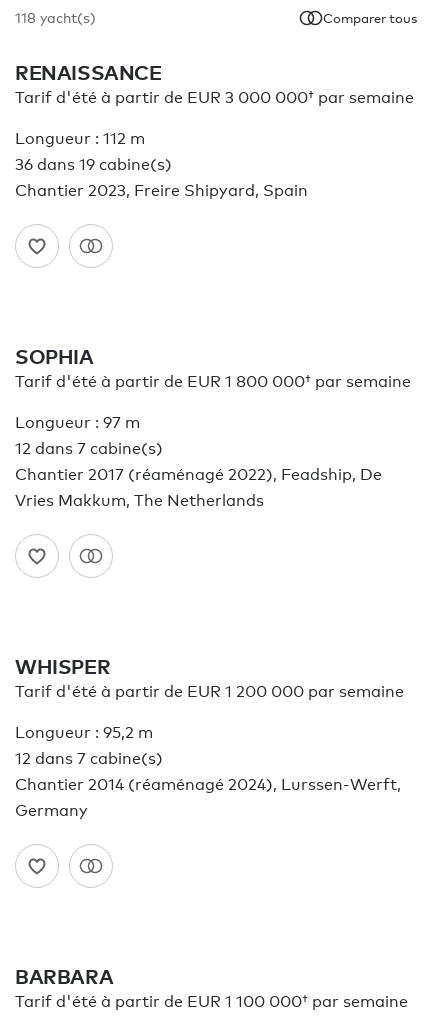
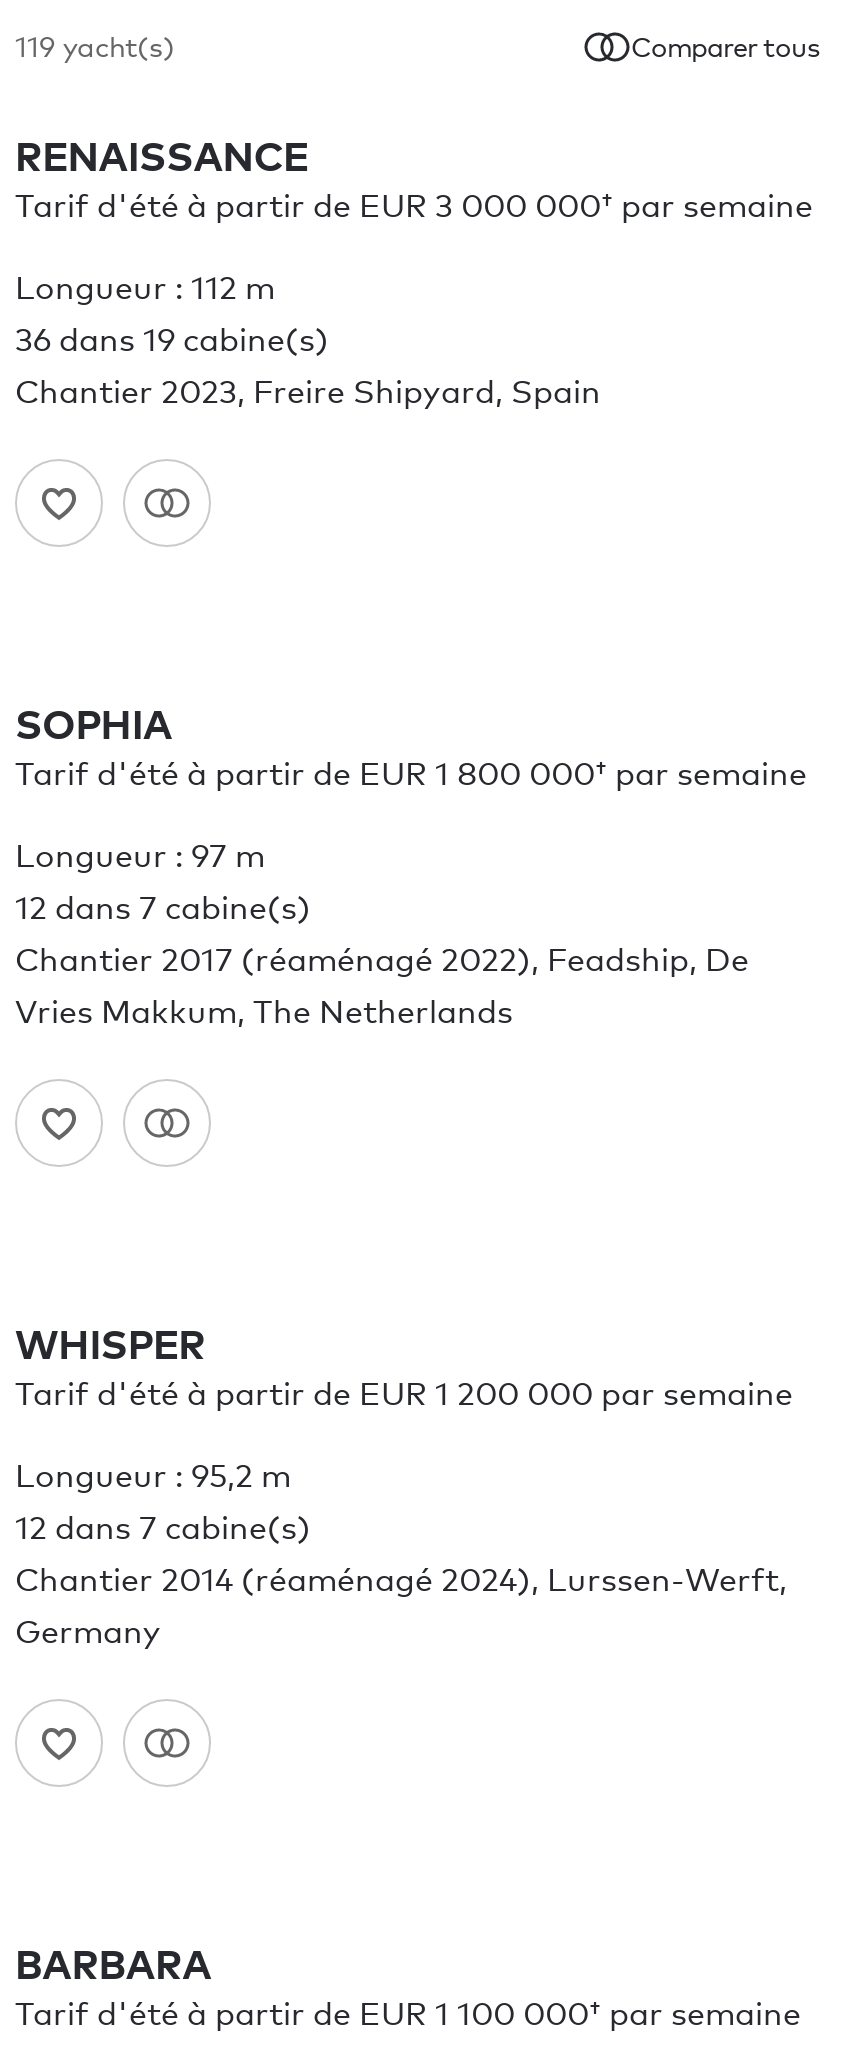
- 118 yacht(s)
+ 119 yacht(s)
